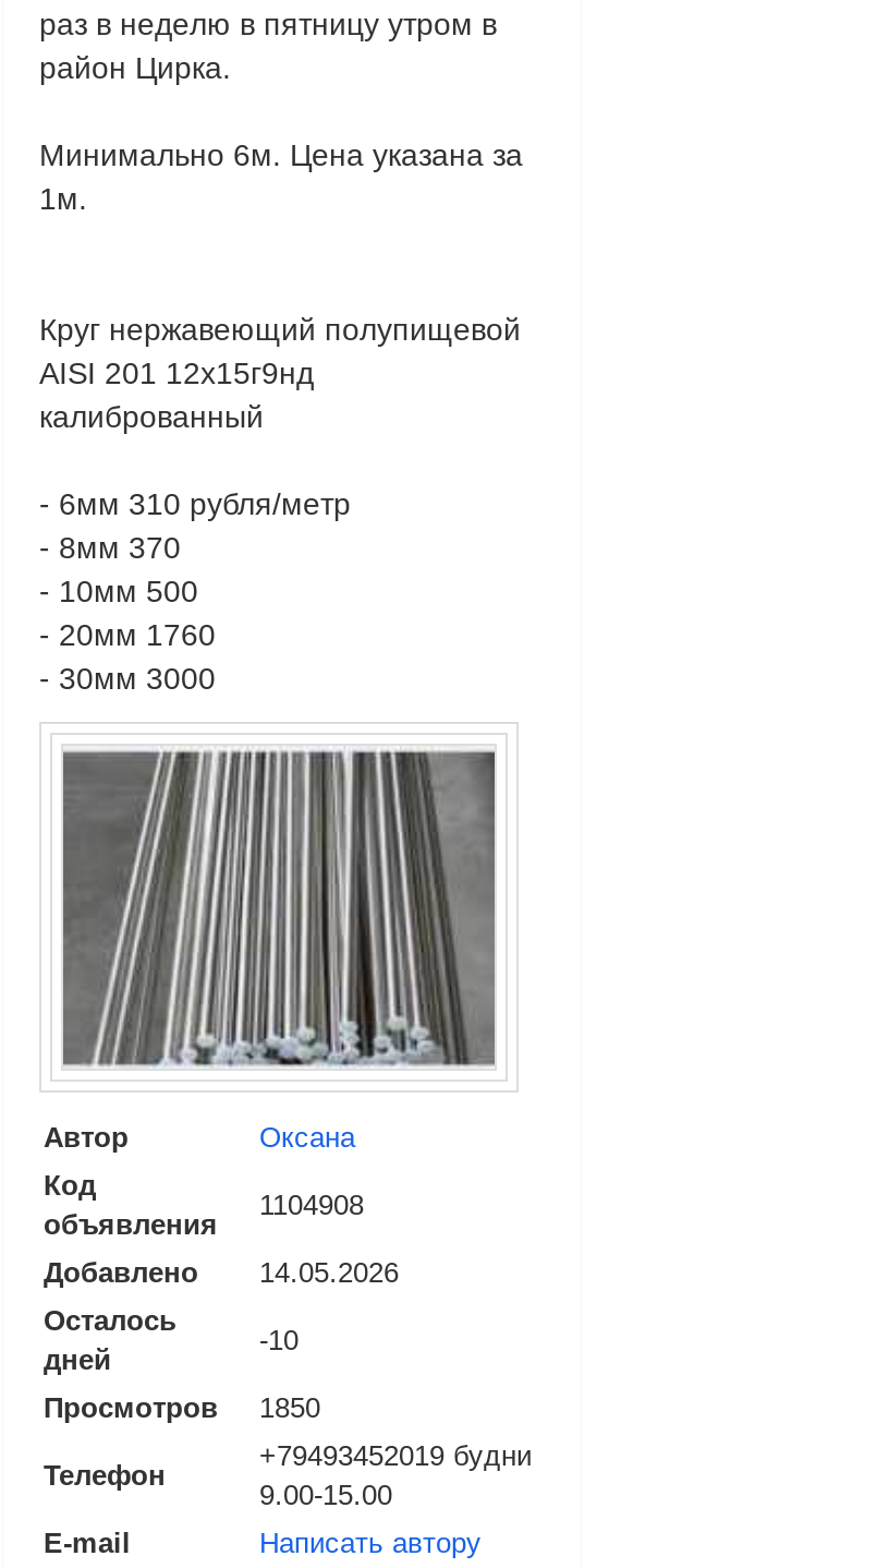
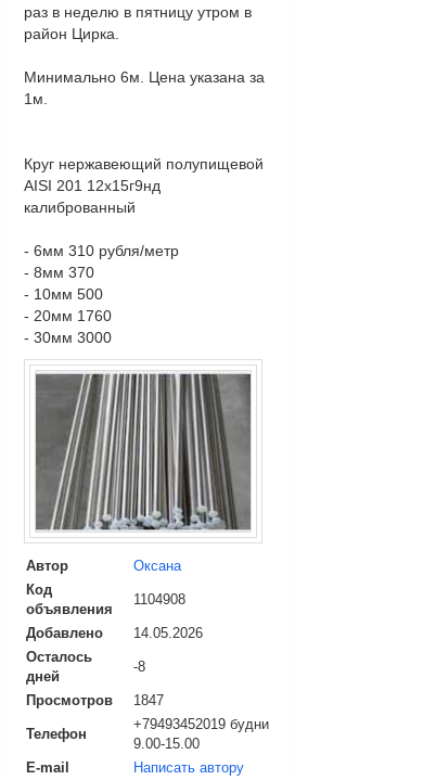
- -10
+ -8

- Просмотров 1850
+ Просмотров 1847
